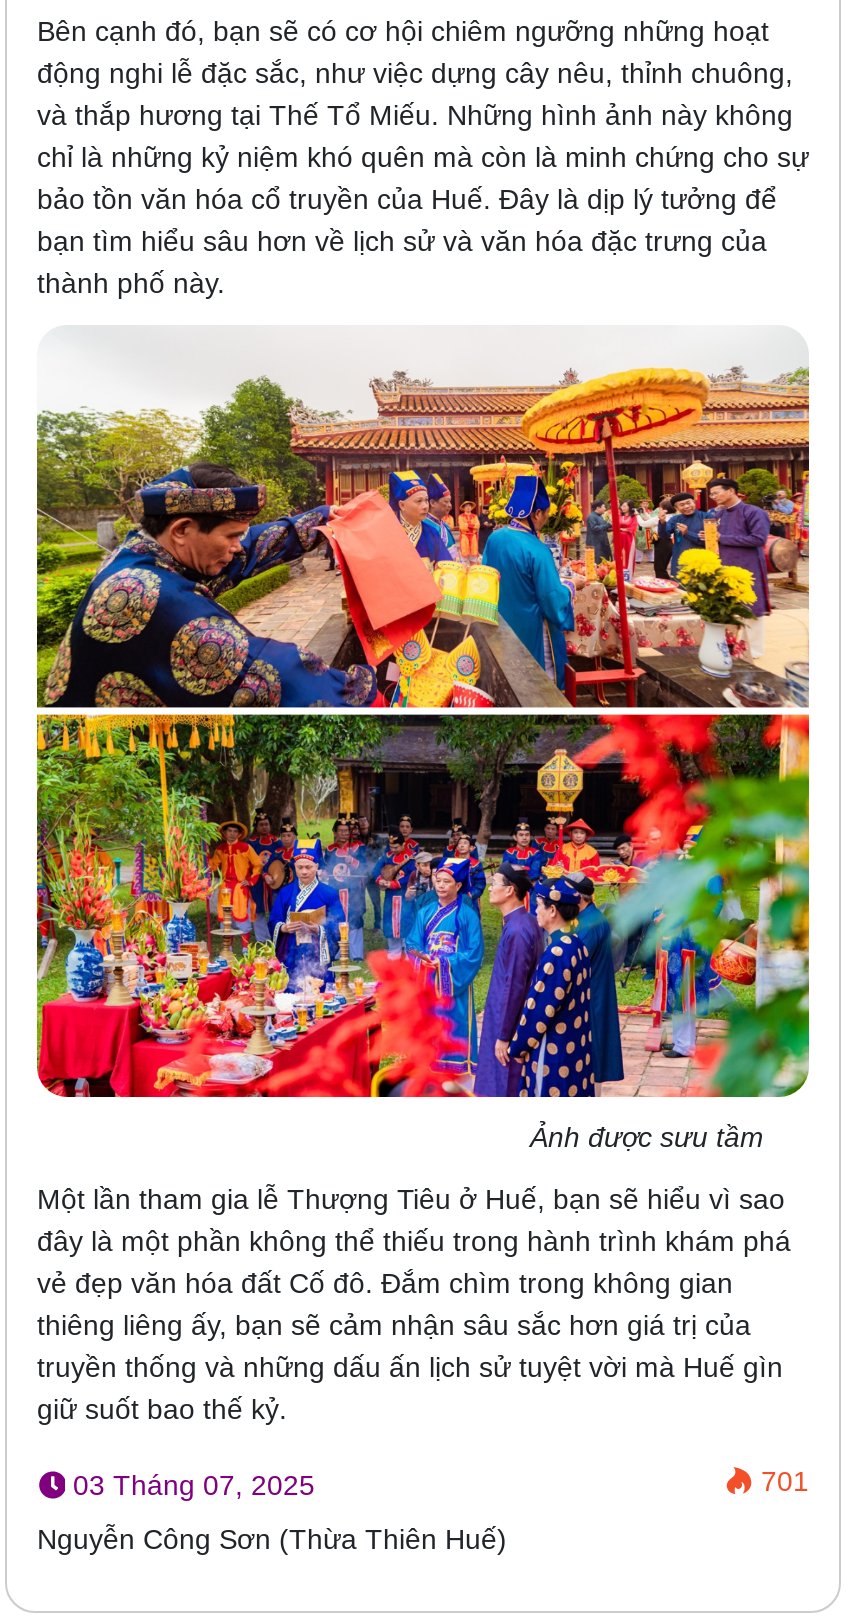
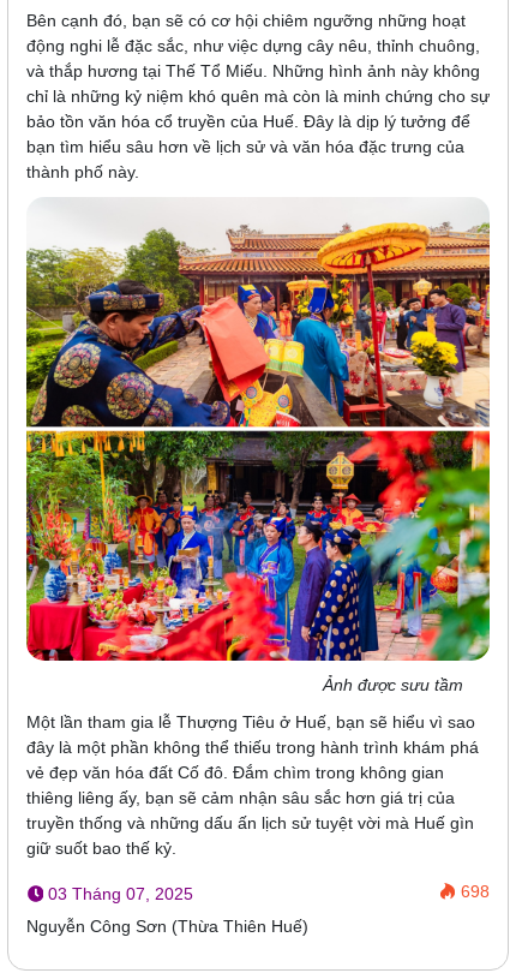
- 701
+ 698
